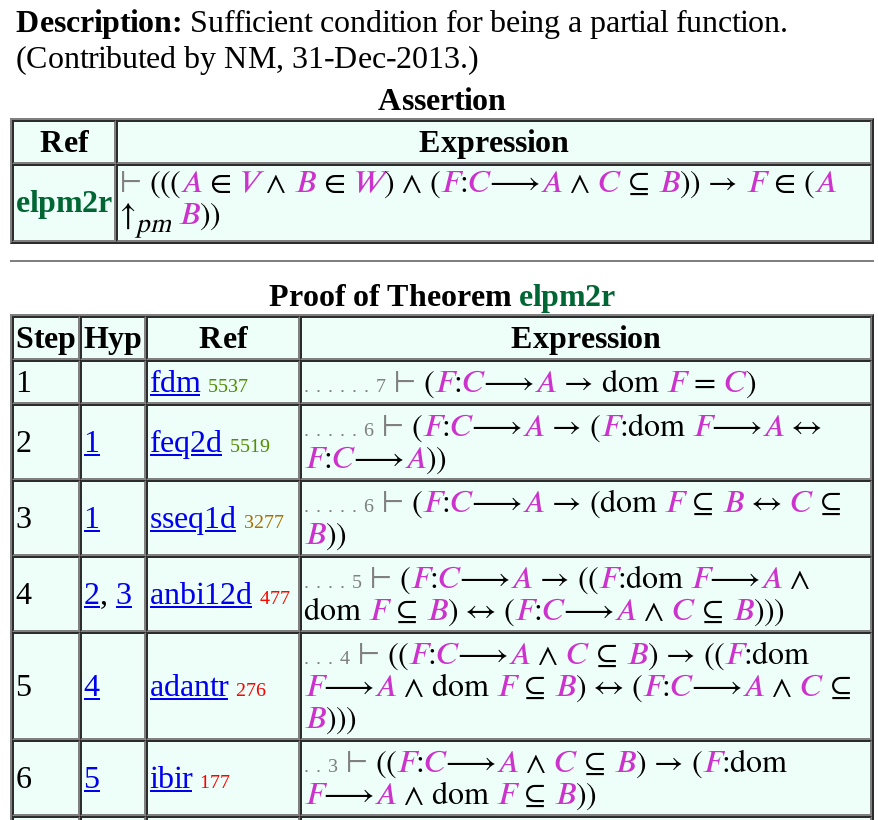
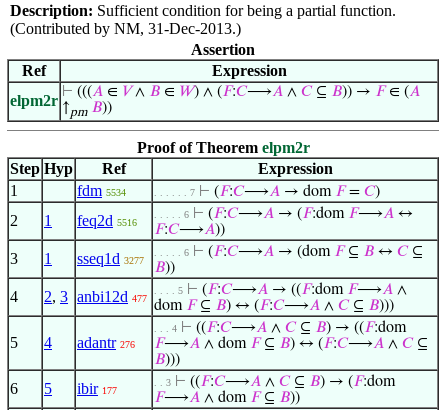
- fdm 5537
+ fdm 5534

- feq2d 5519
+ feq2d 5516
